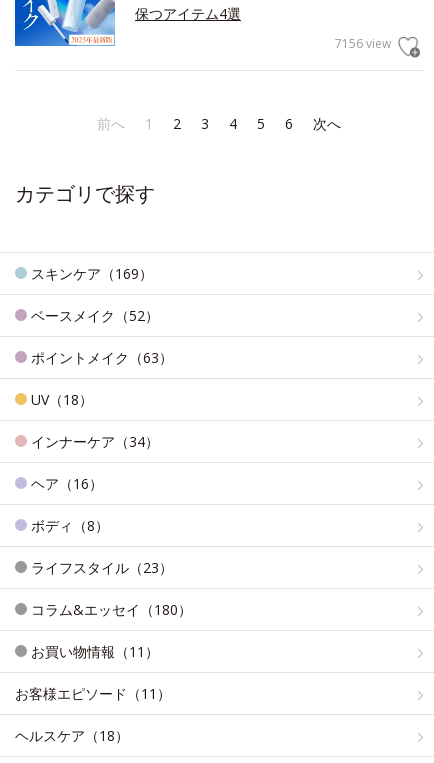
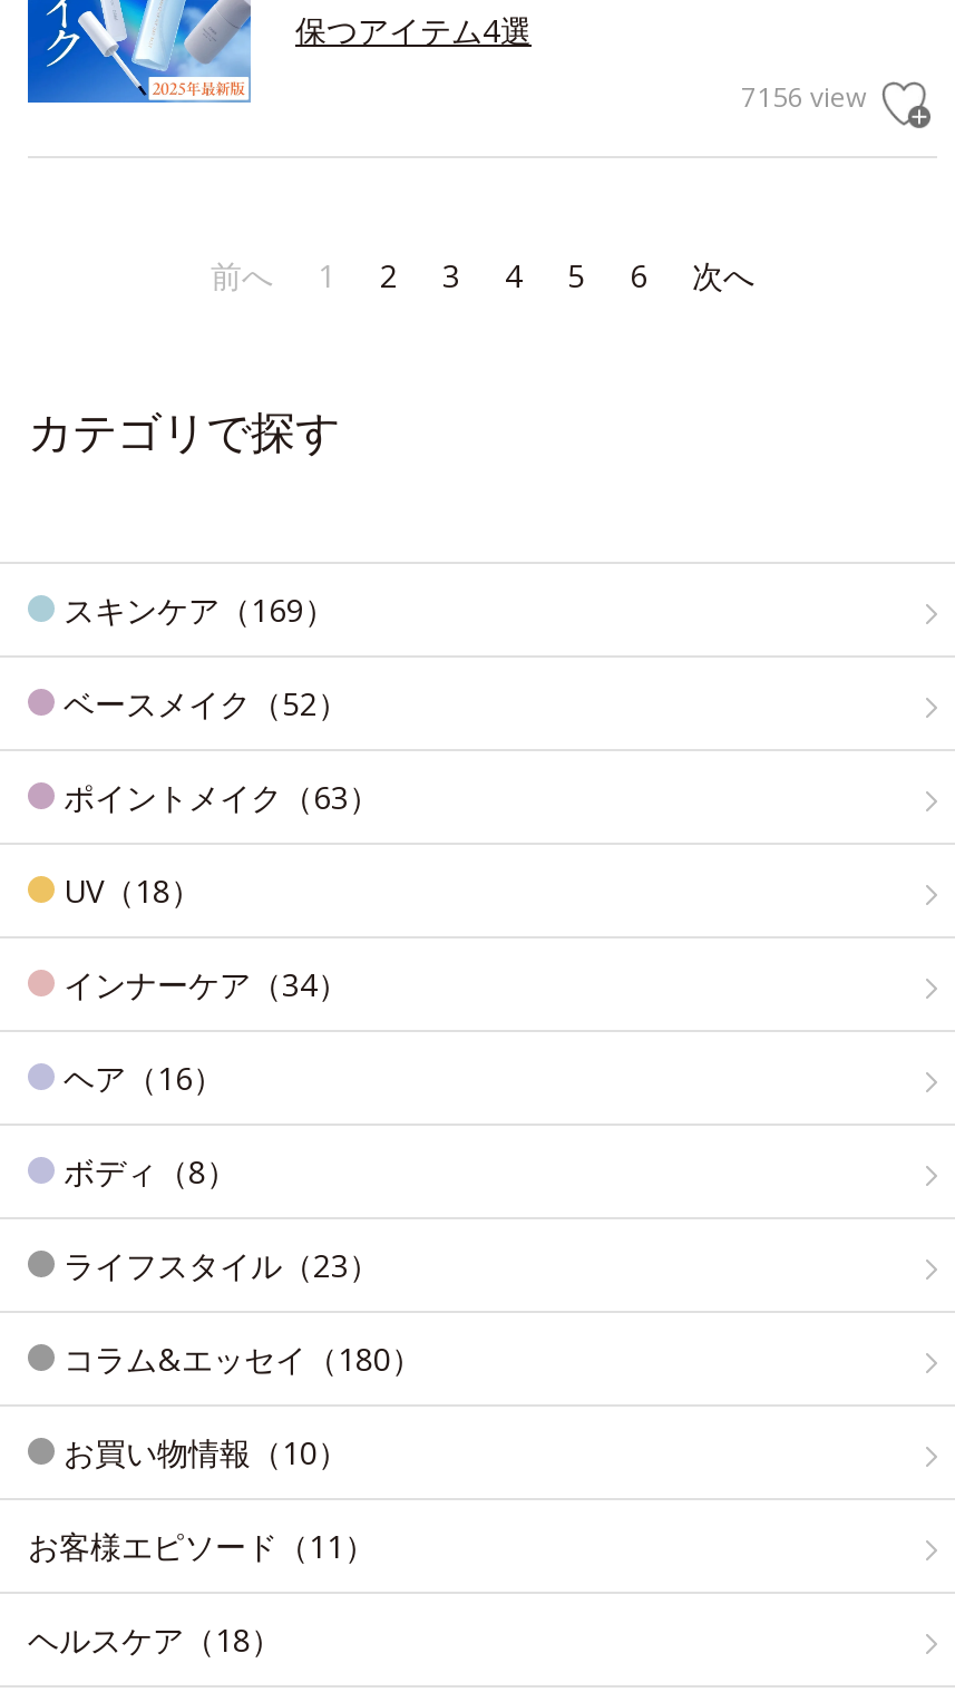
- お買い物情報（11）
+ お買い物情報（10）
